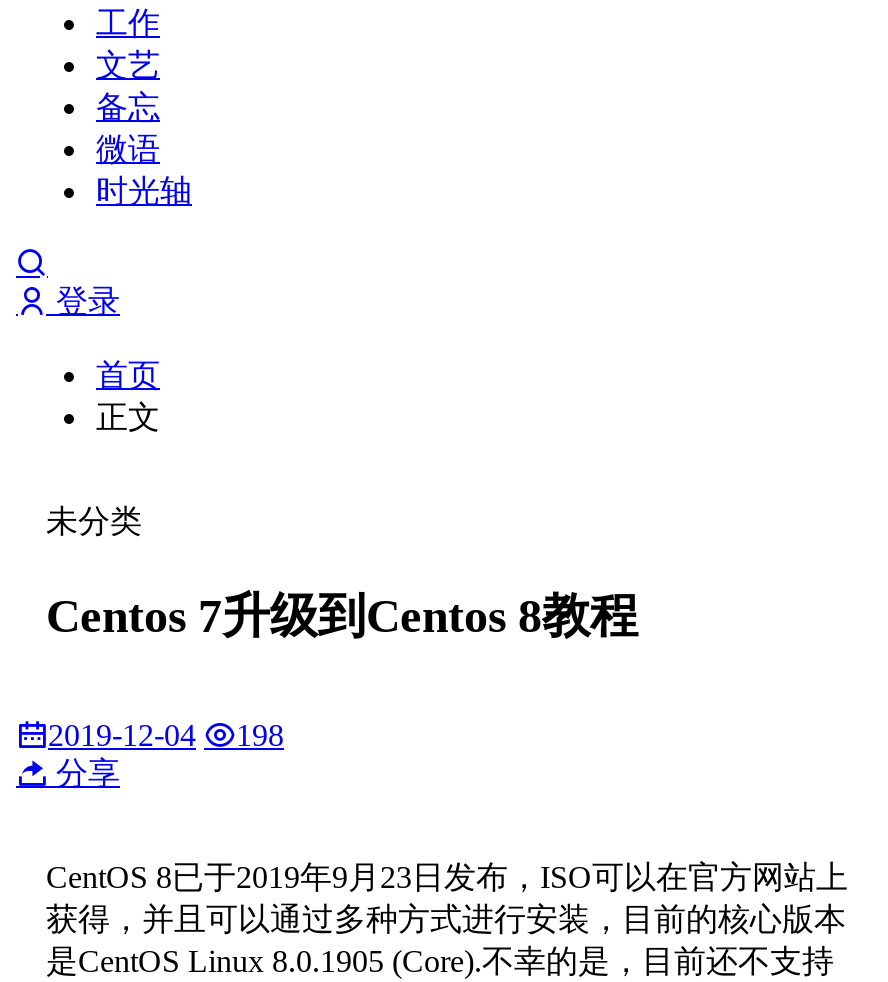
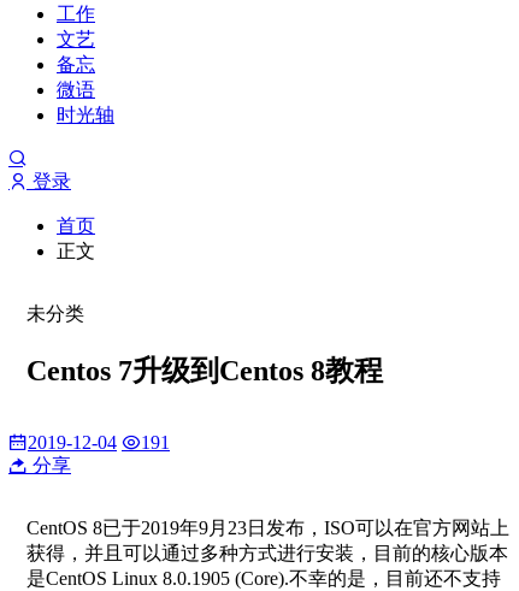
- 2019-12-04 198
+ 2019-12-04 191
